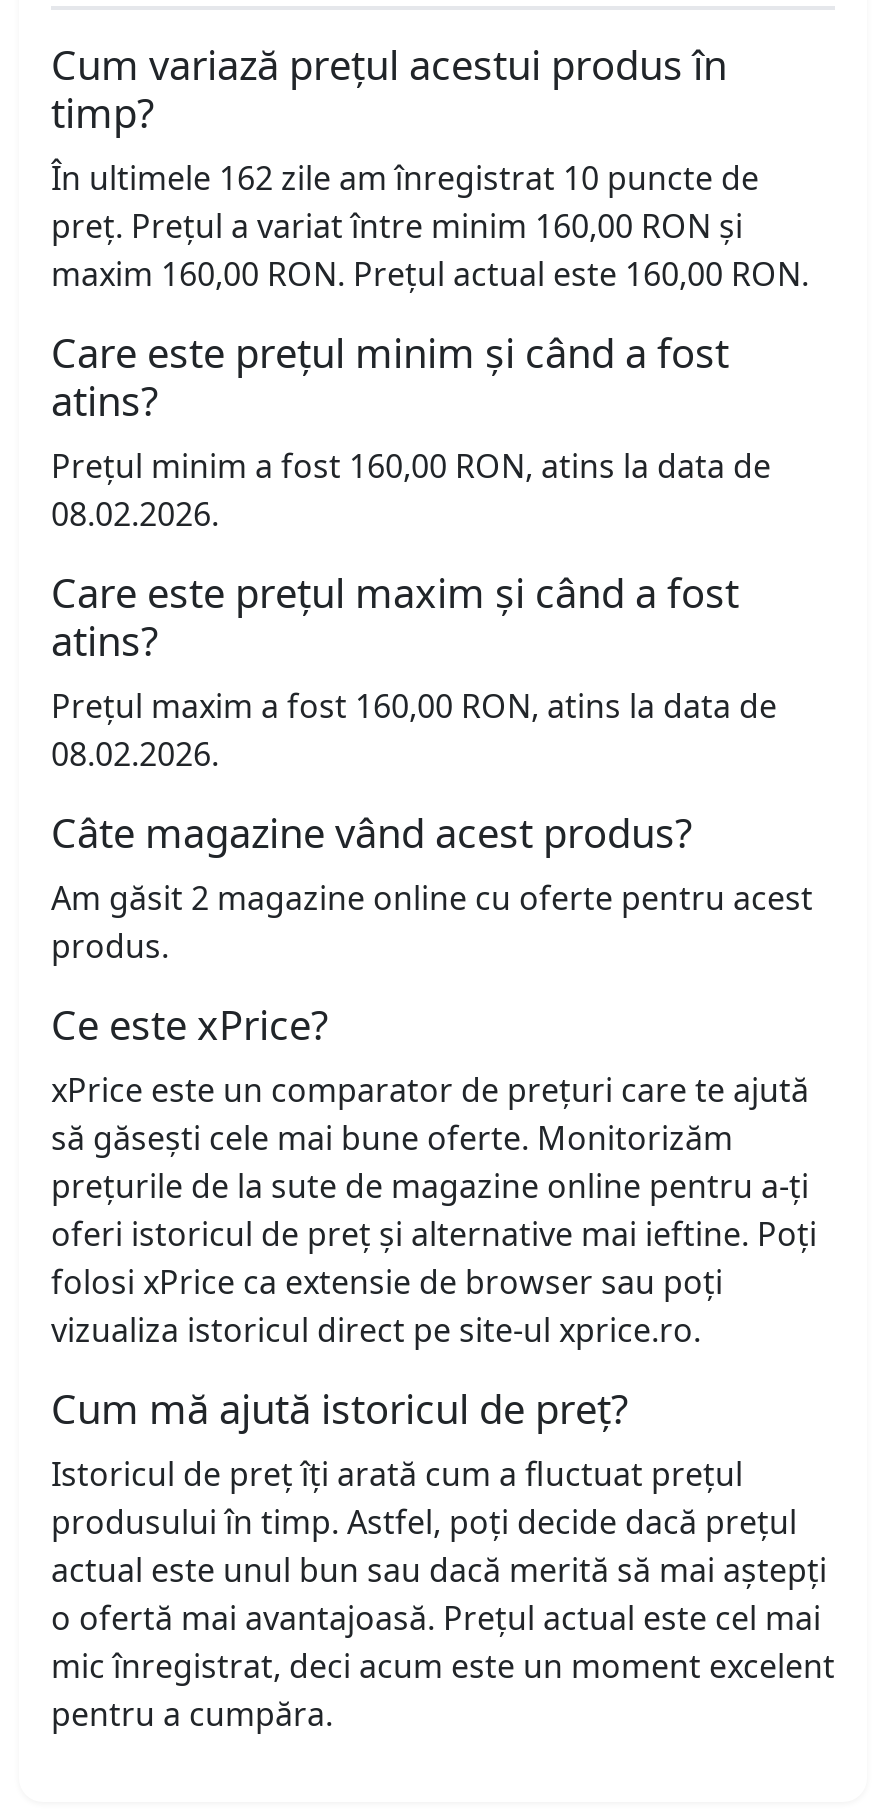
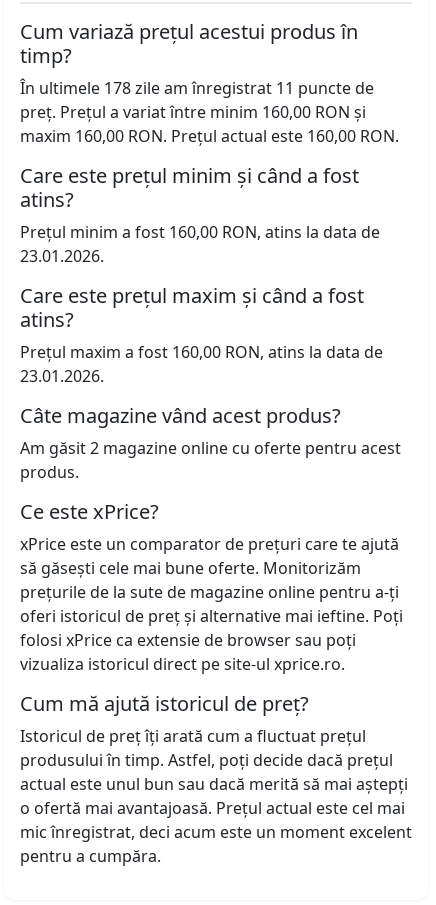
- În ultimele 162 zile am înregistrat 10 puncte de
+ În ultimele 178 zile am înregistrat 11 puncte de

- 08.02.2026.
+ 23.01.2026.

- 08.02.2026.
+ 23.01.2026.
